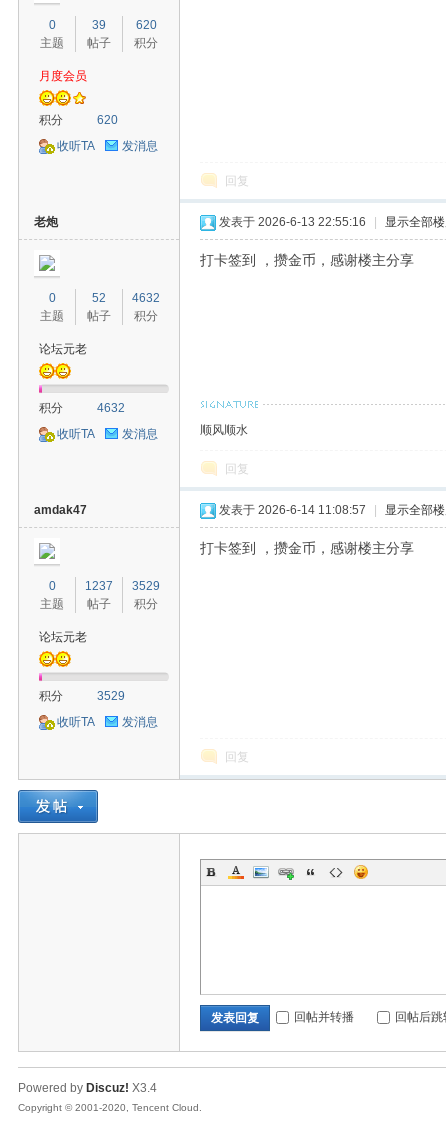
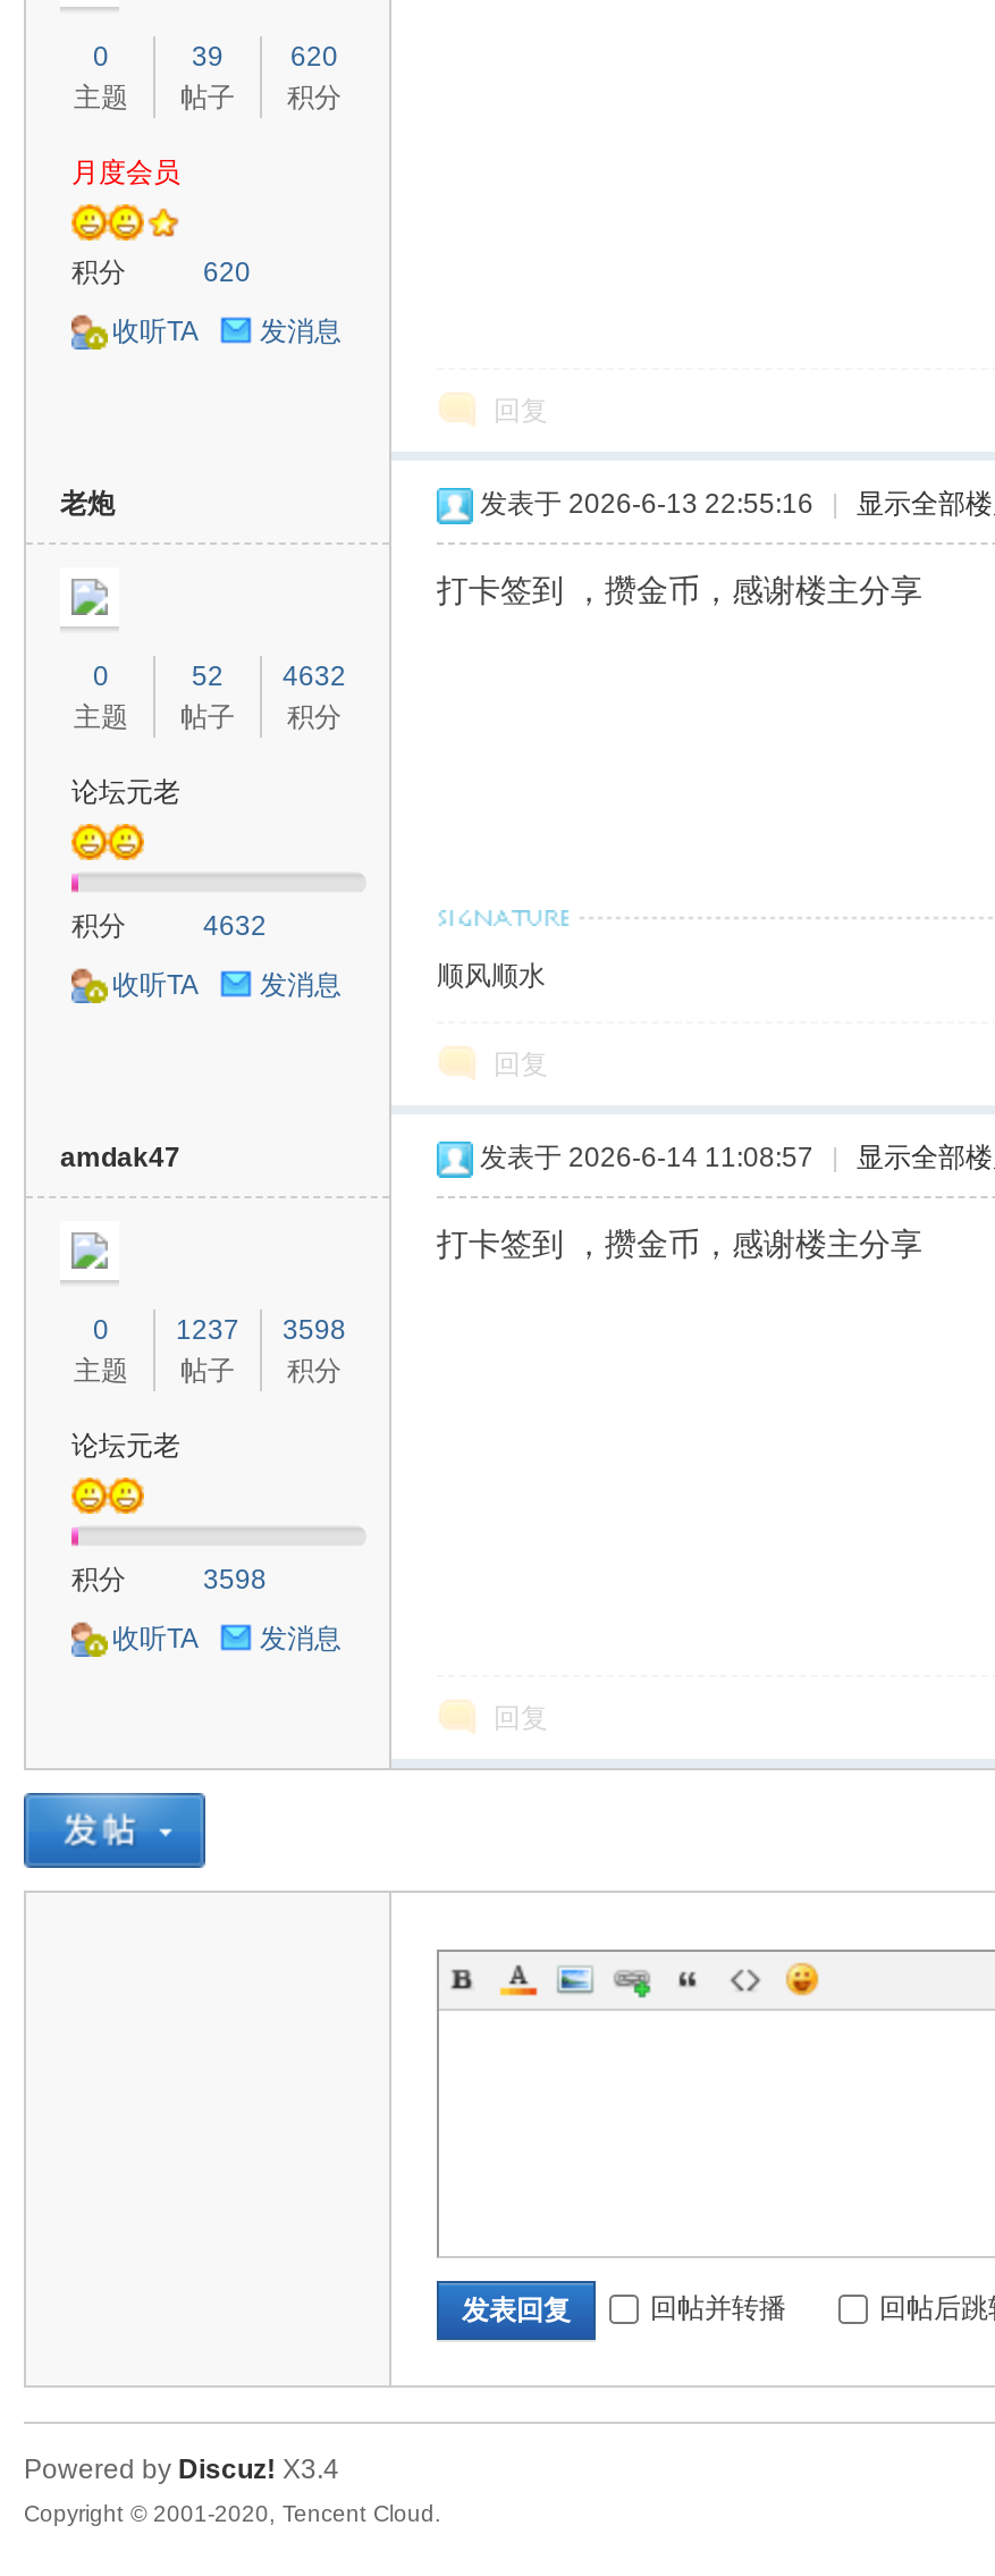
- 1237 3529
+ 1237 3598

- 3529
+ 3598
